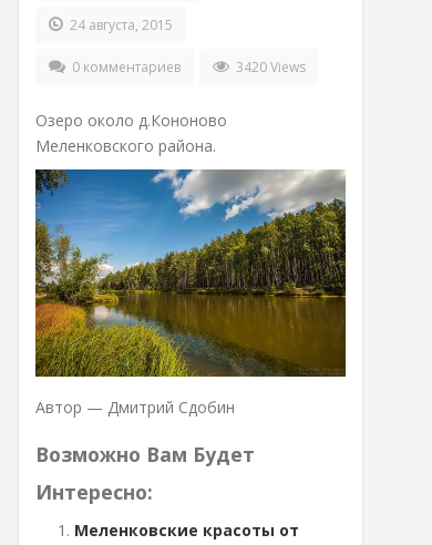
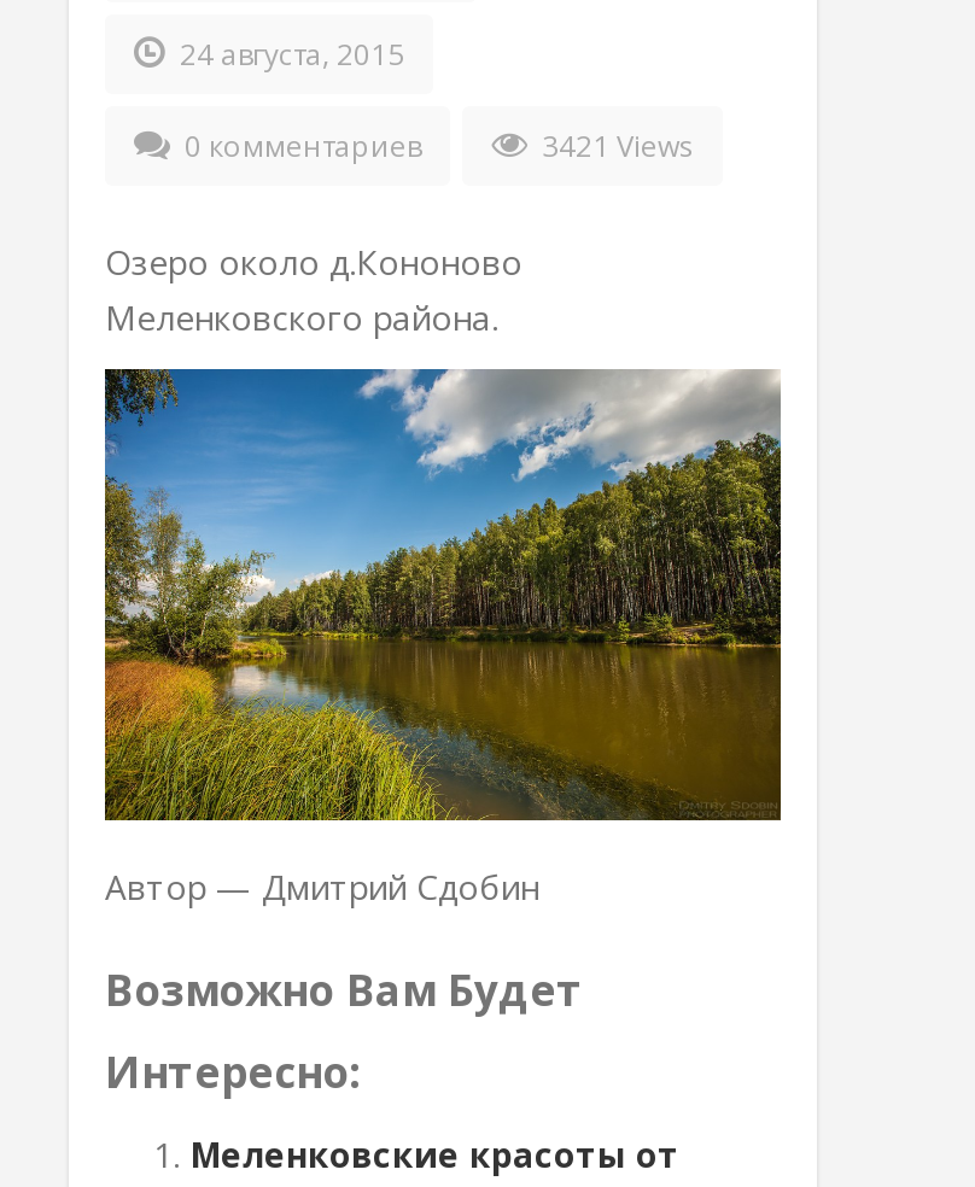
- 3420 Views
+ 3421 Views
